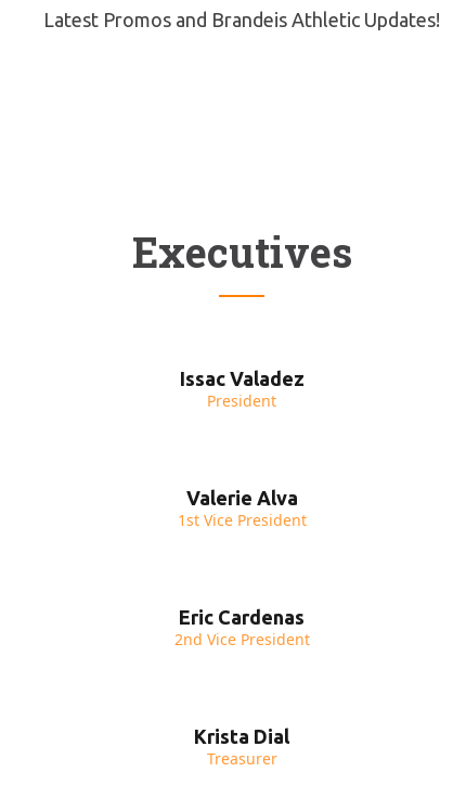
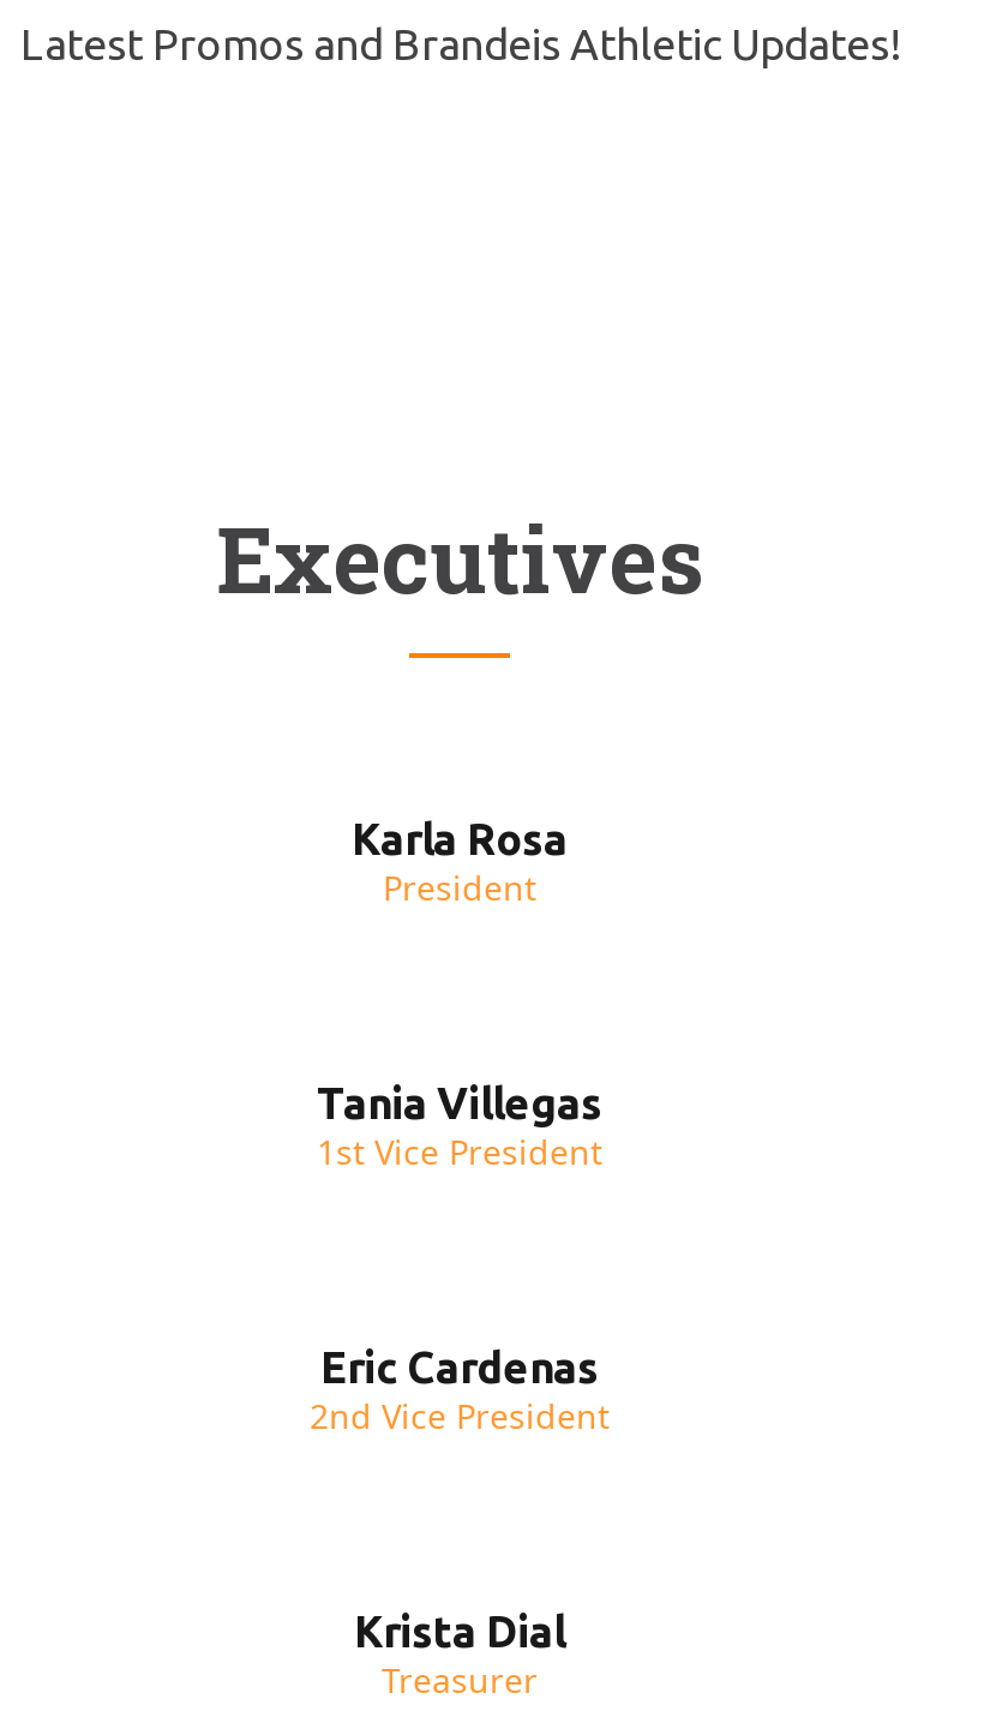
- Issac Valadez
+ Karla Rosa

- Valerie Alva
+ Tania Villegas
